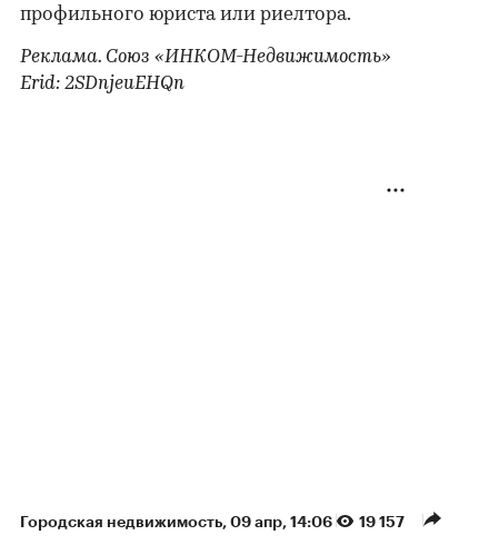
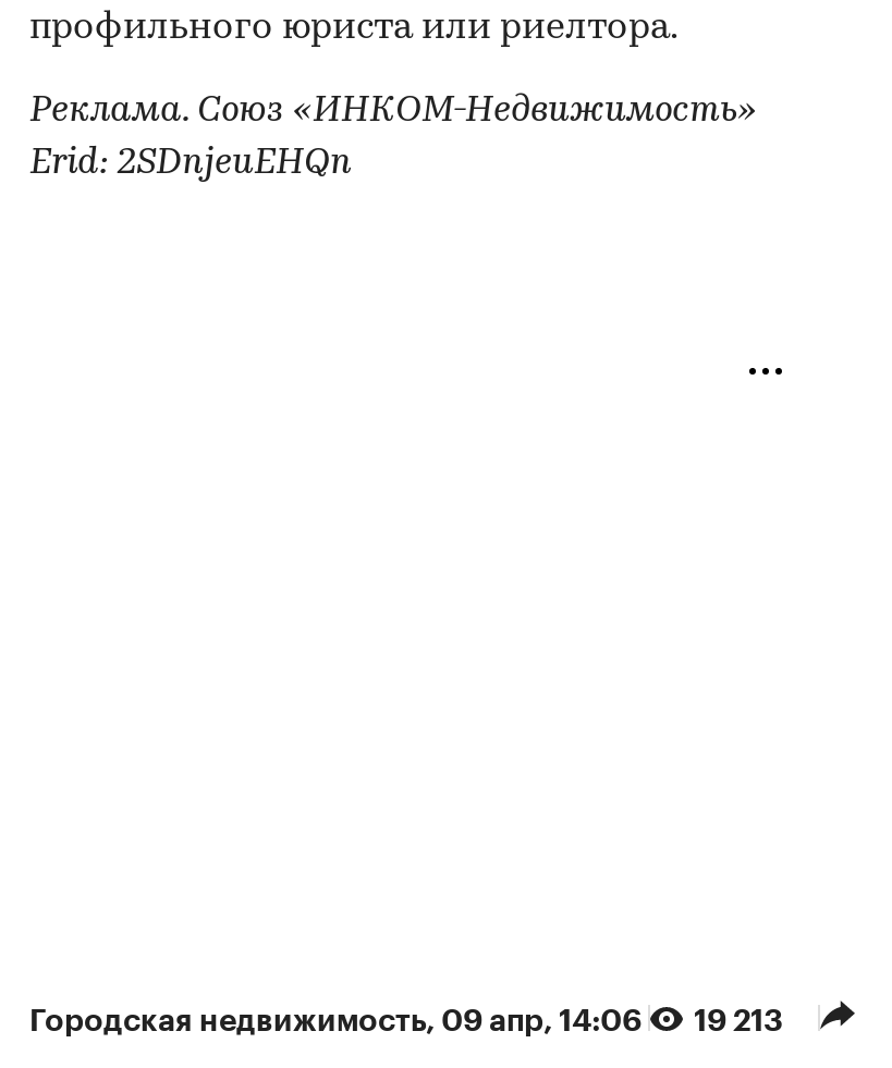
- Городская недвижимость, 09 апр, 14:06 19 157
+ Городская недвижимость, 09 апр, 14:06 19 213
